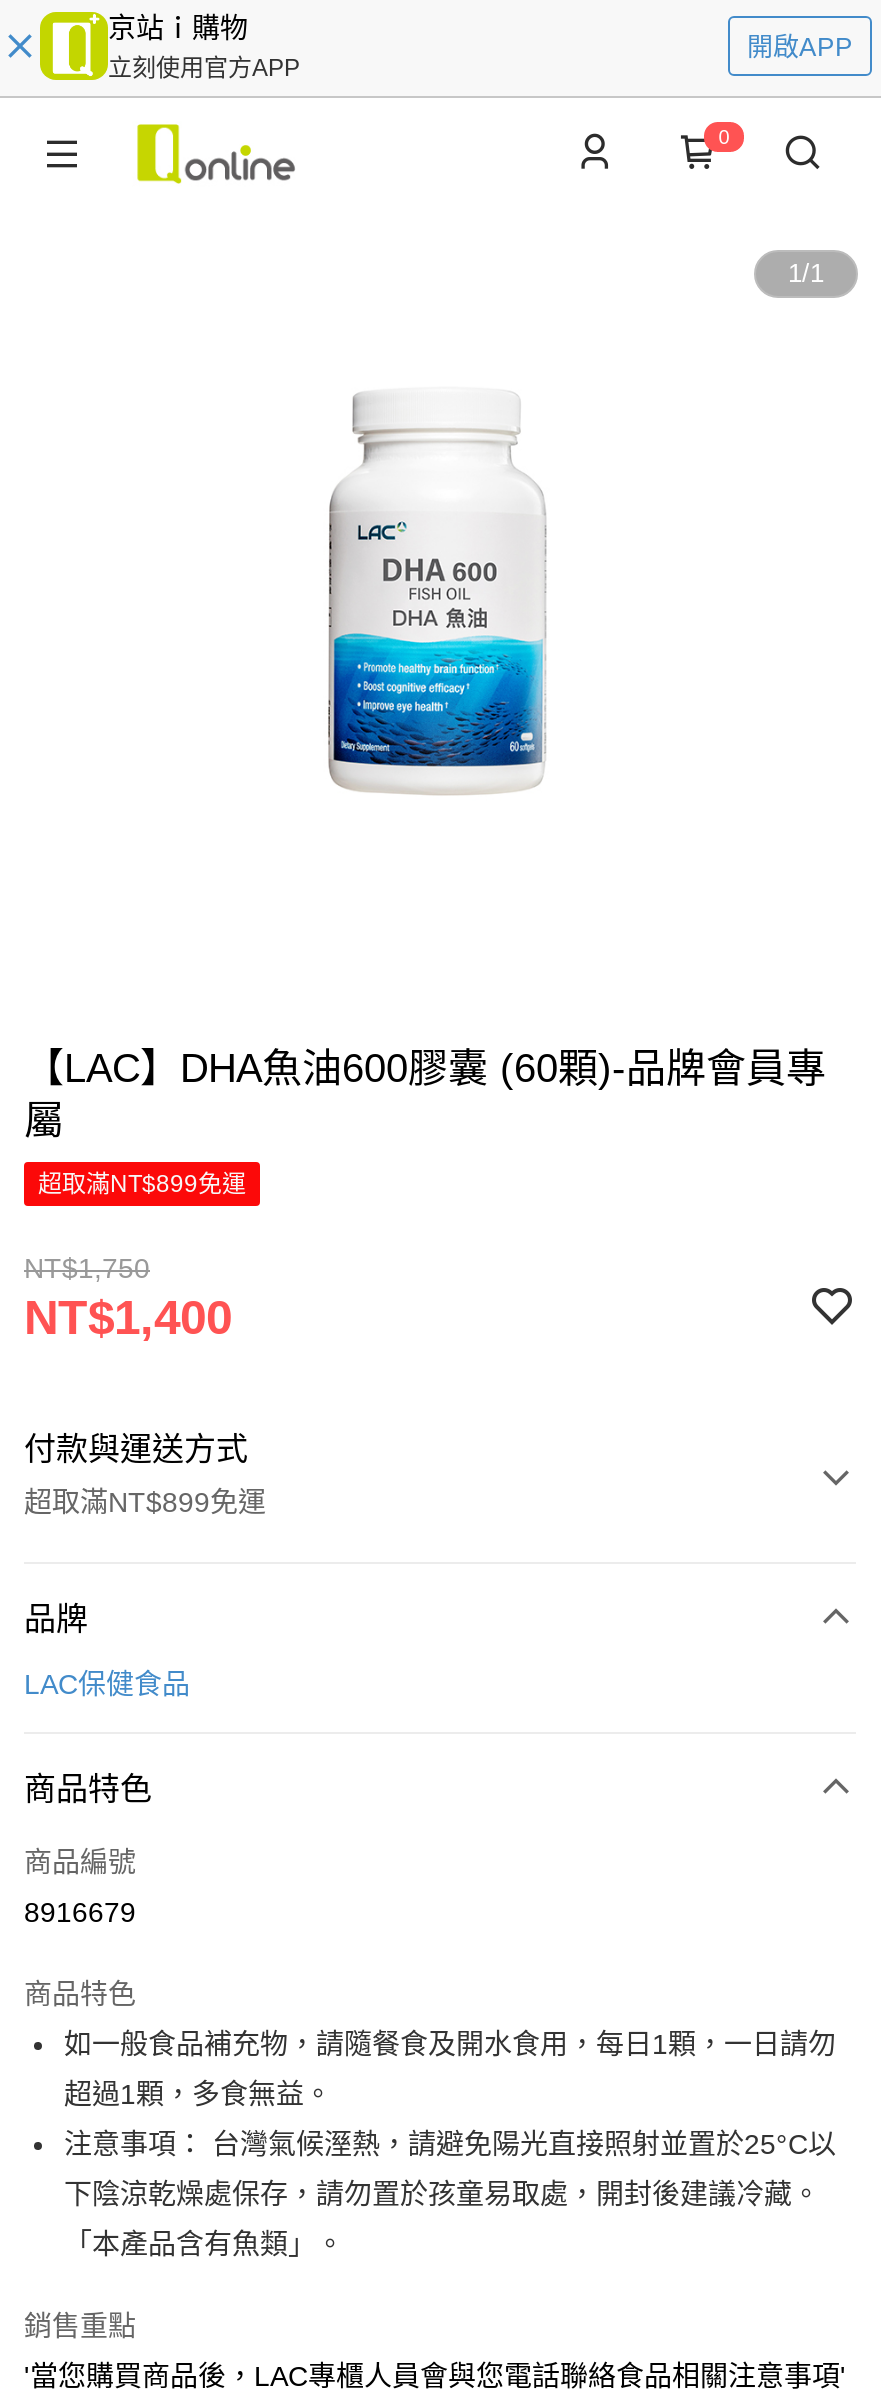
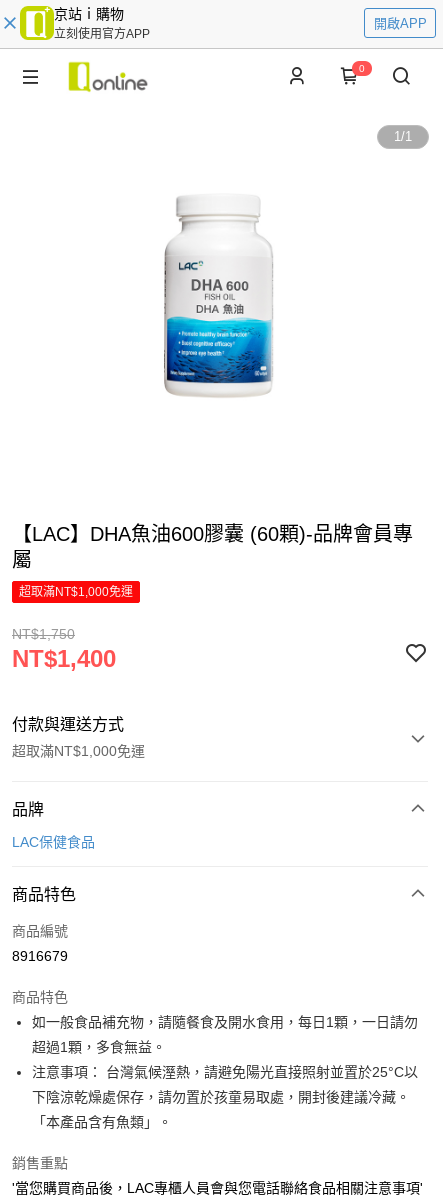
- 超取滿NT$899免運
+ 超取滿NT$1,000免運

- 超取滿NT$899免運
+ 超取滿NT$1,000免運
